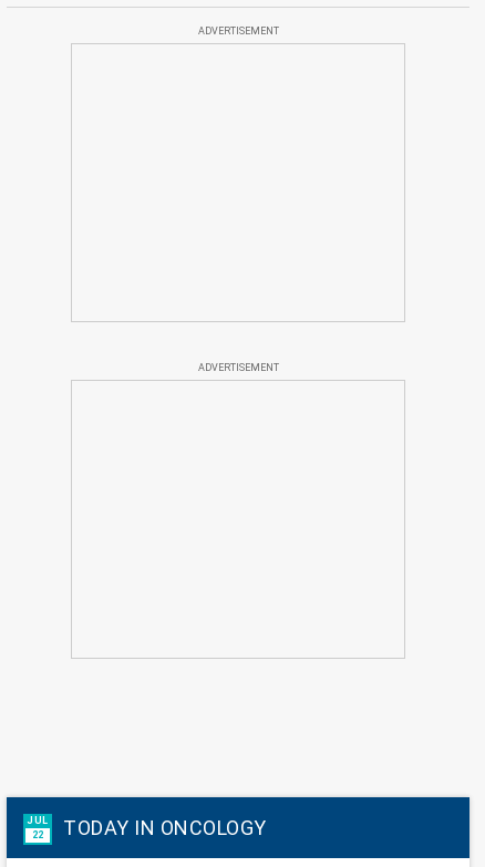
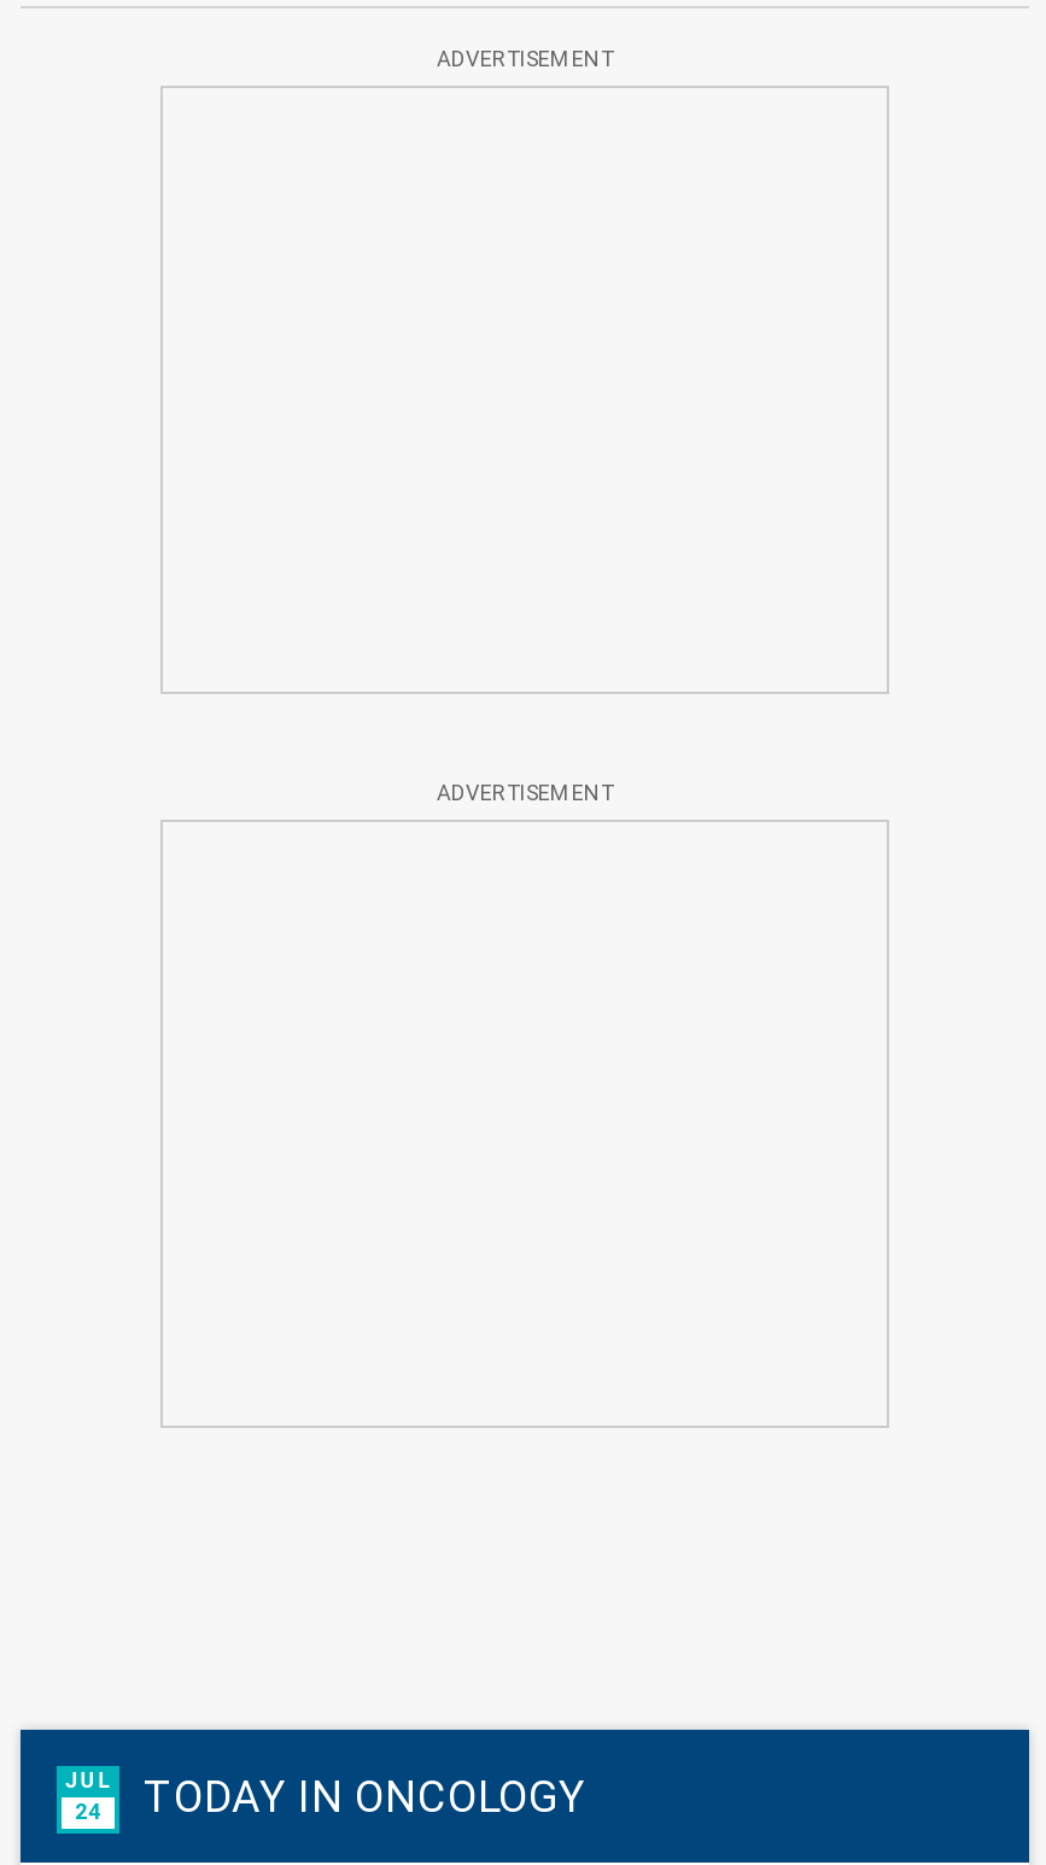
- JUL 22 TODAY IN ONCOLOGY
+ JUL 24 TODAY IN ONCOLOGY
